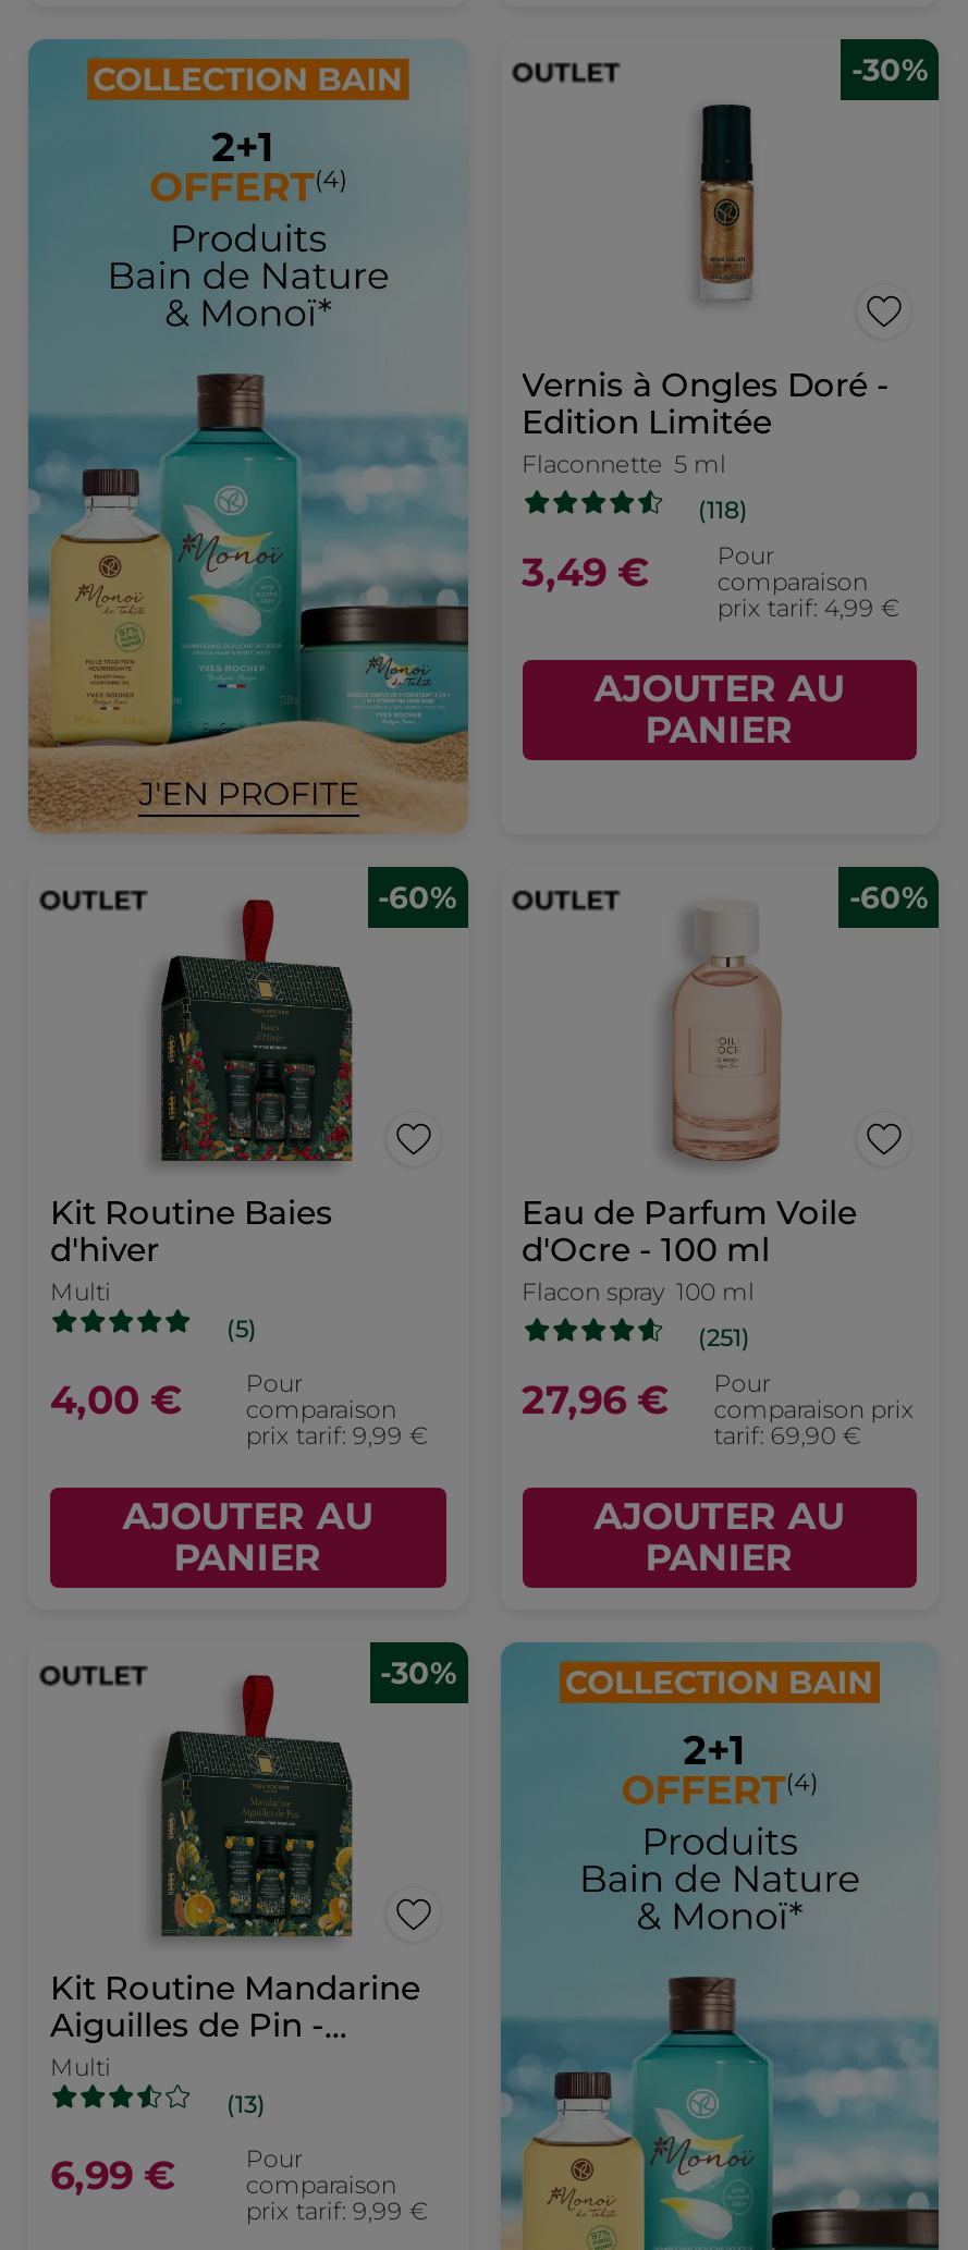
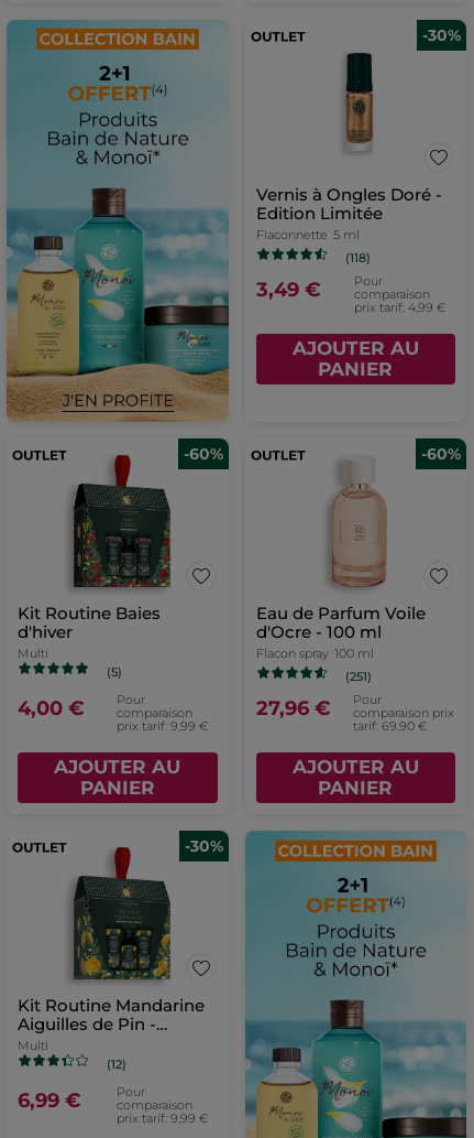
- (13)
+ (12)
